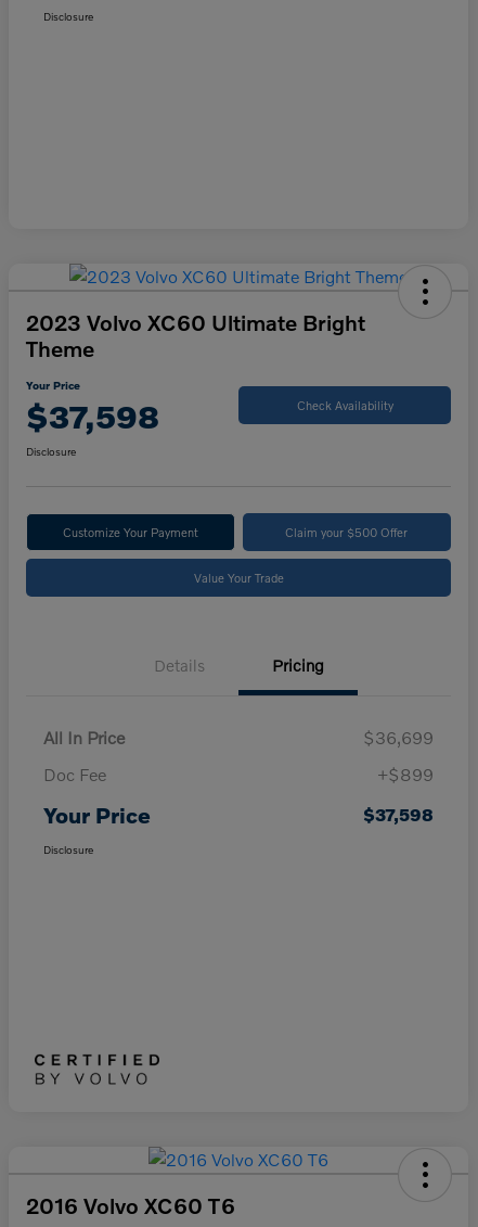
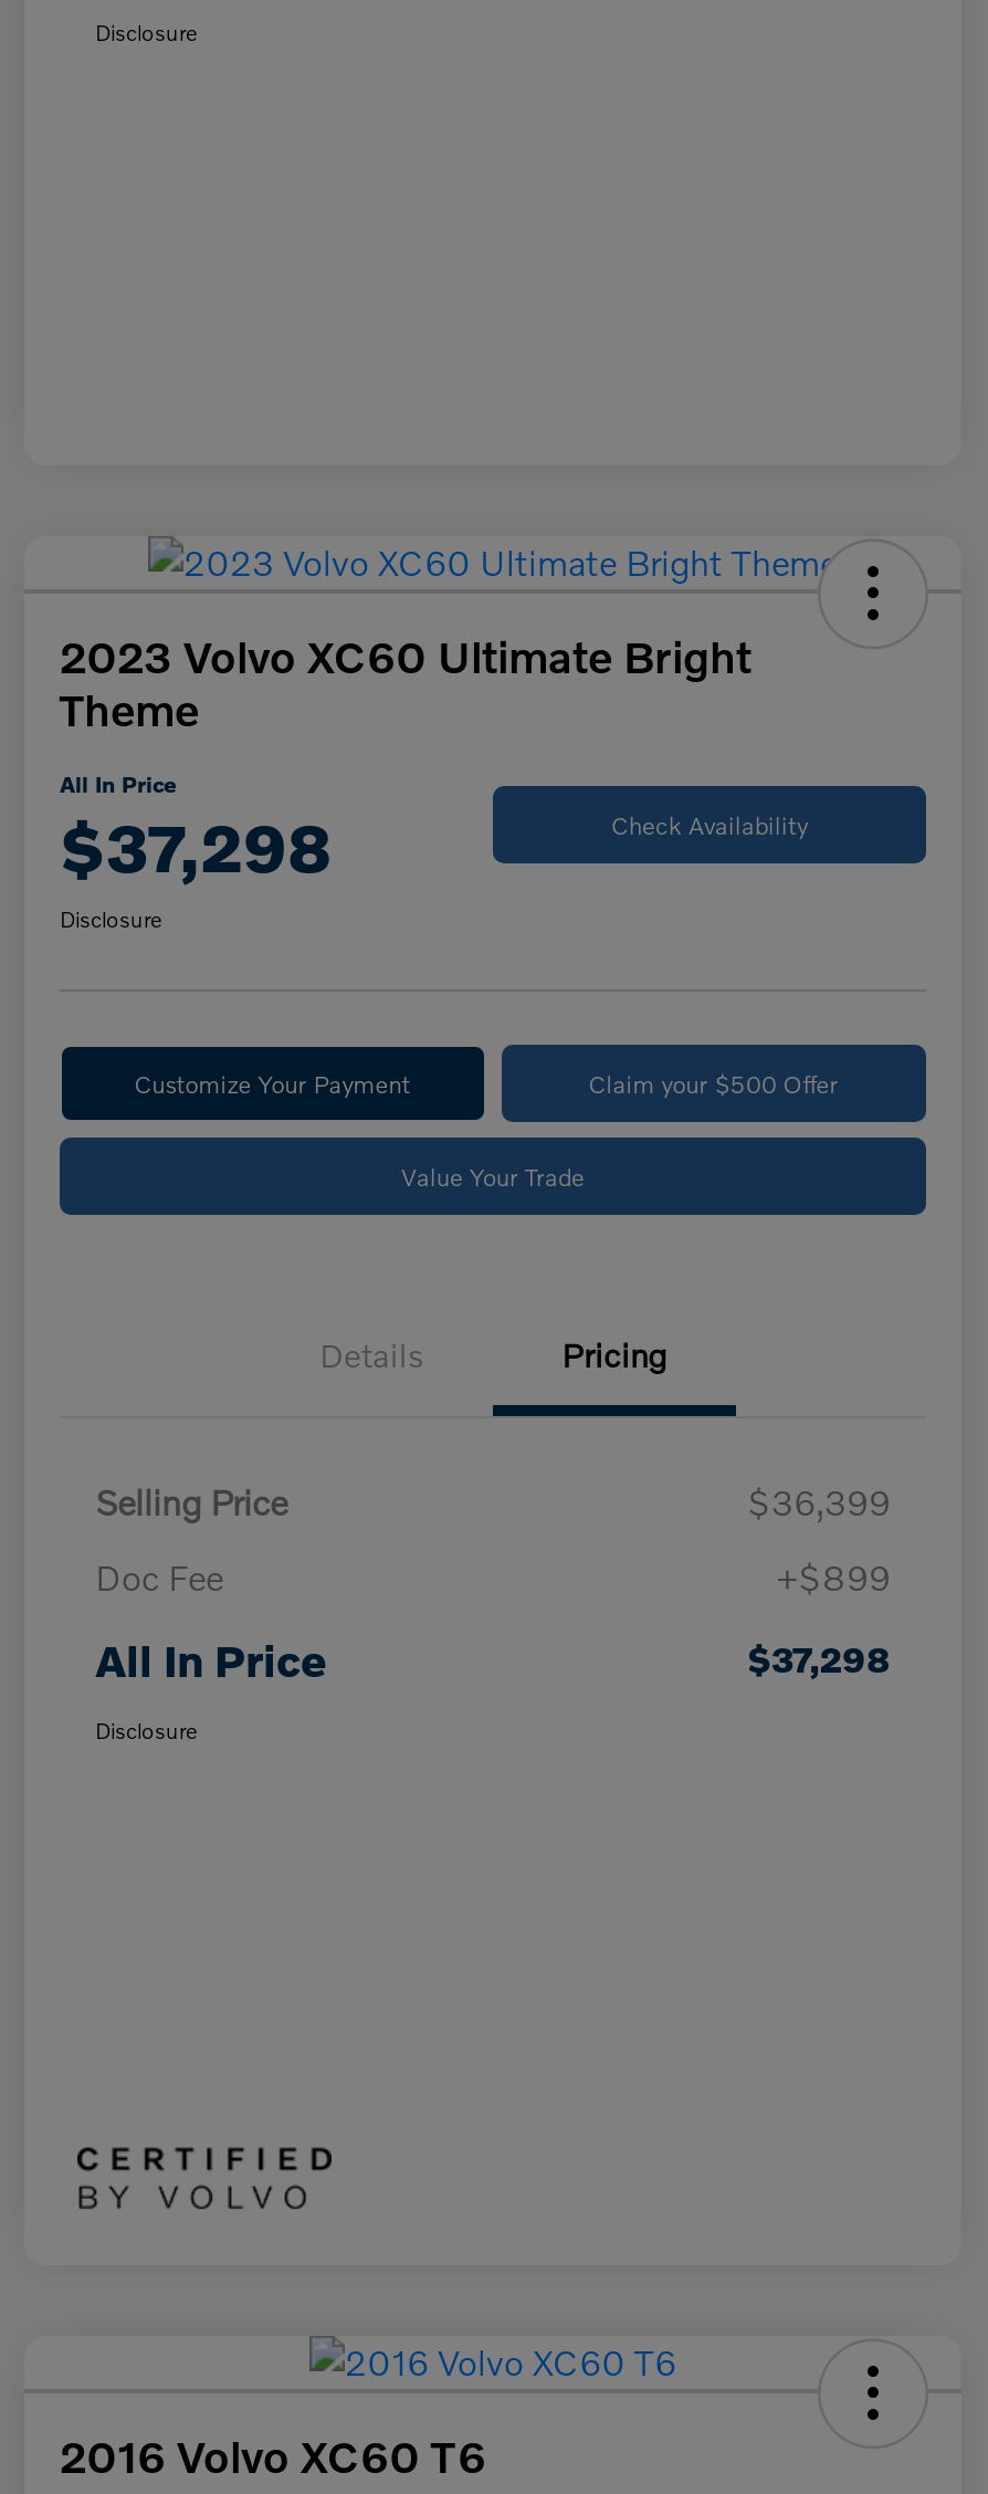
- Your Price
- $37,598
+ All In Price
+ $37,298

- All In Price
- $36,699
+ Selling Price
+ $36,399

- Your Price
- $37,598
+ All In Price
+ $37,298
